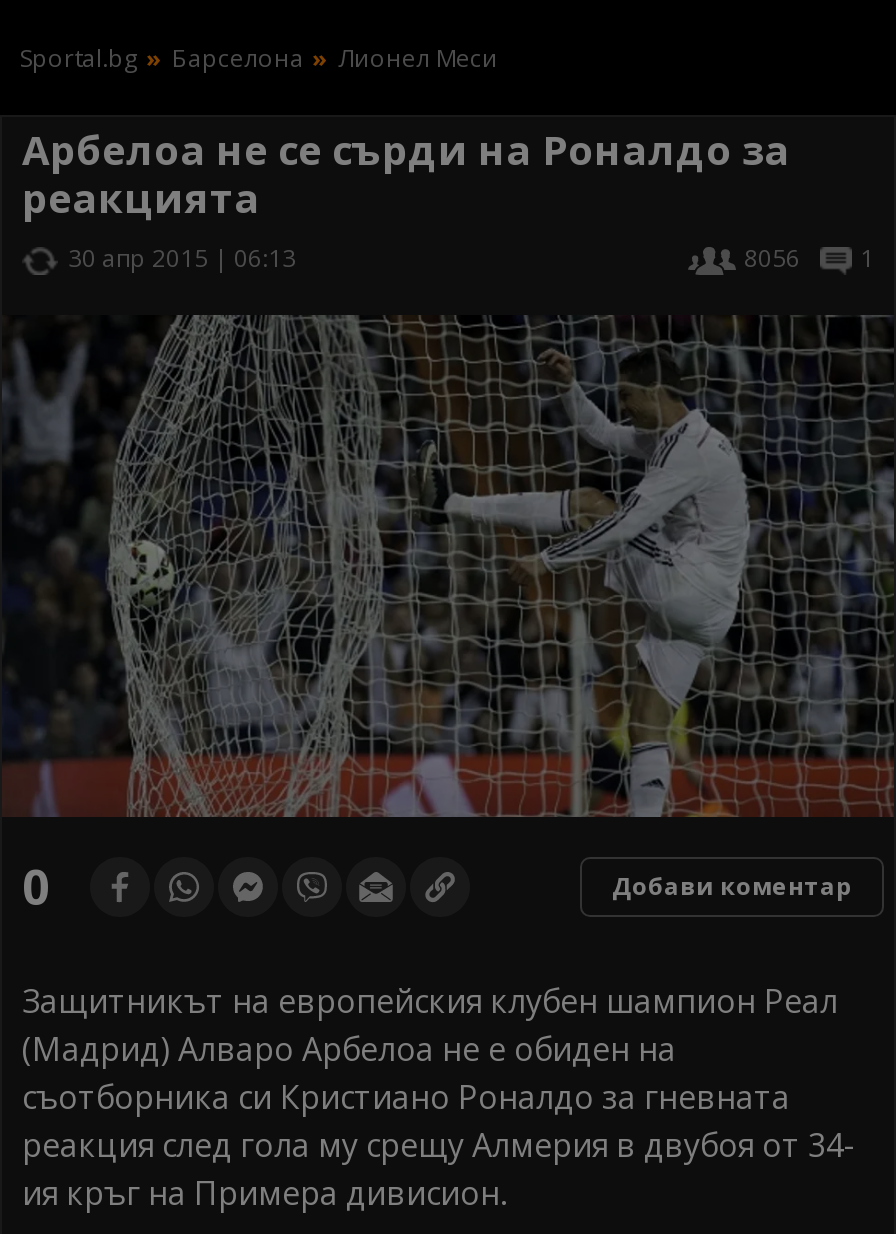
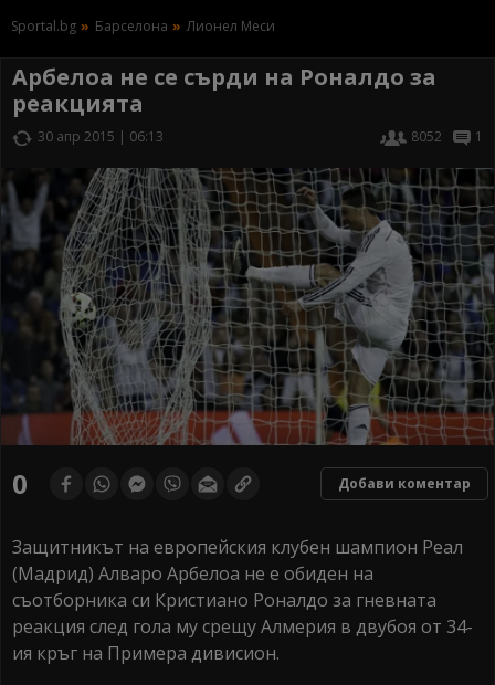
- 8056 1
+ 8052 1
